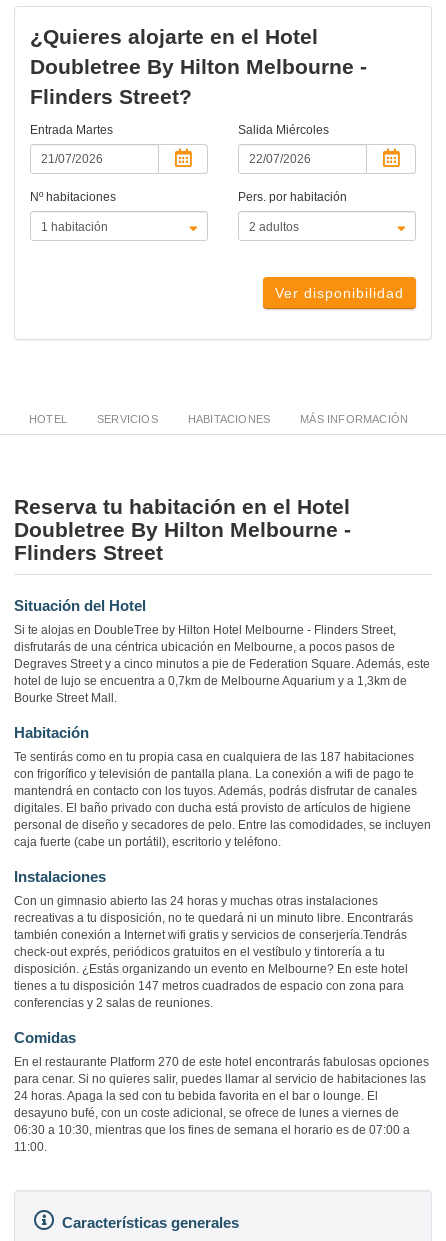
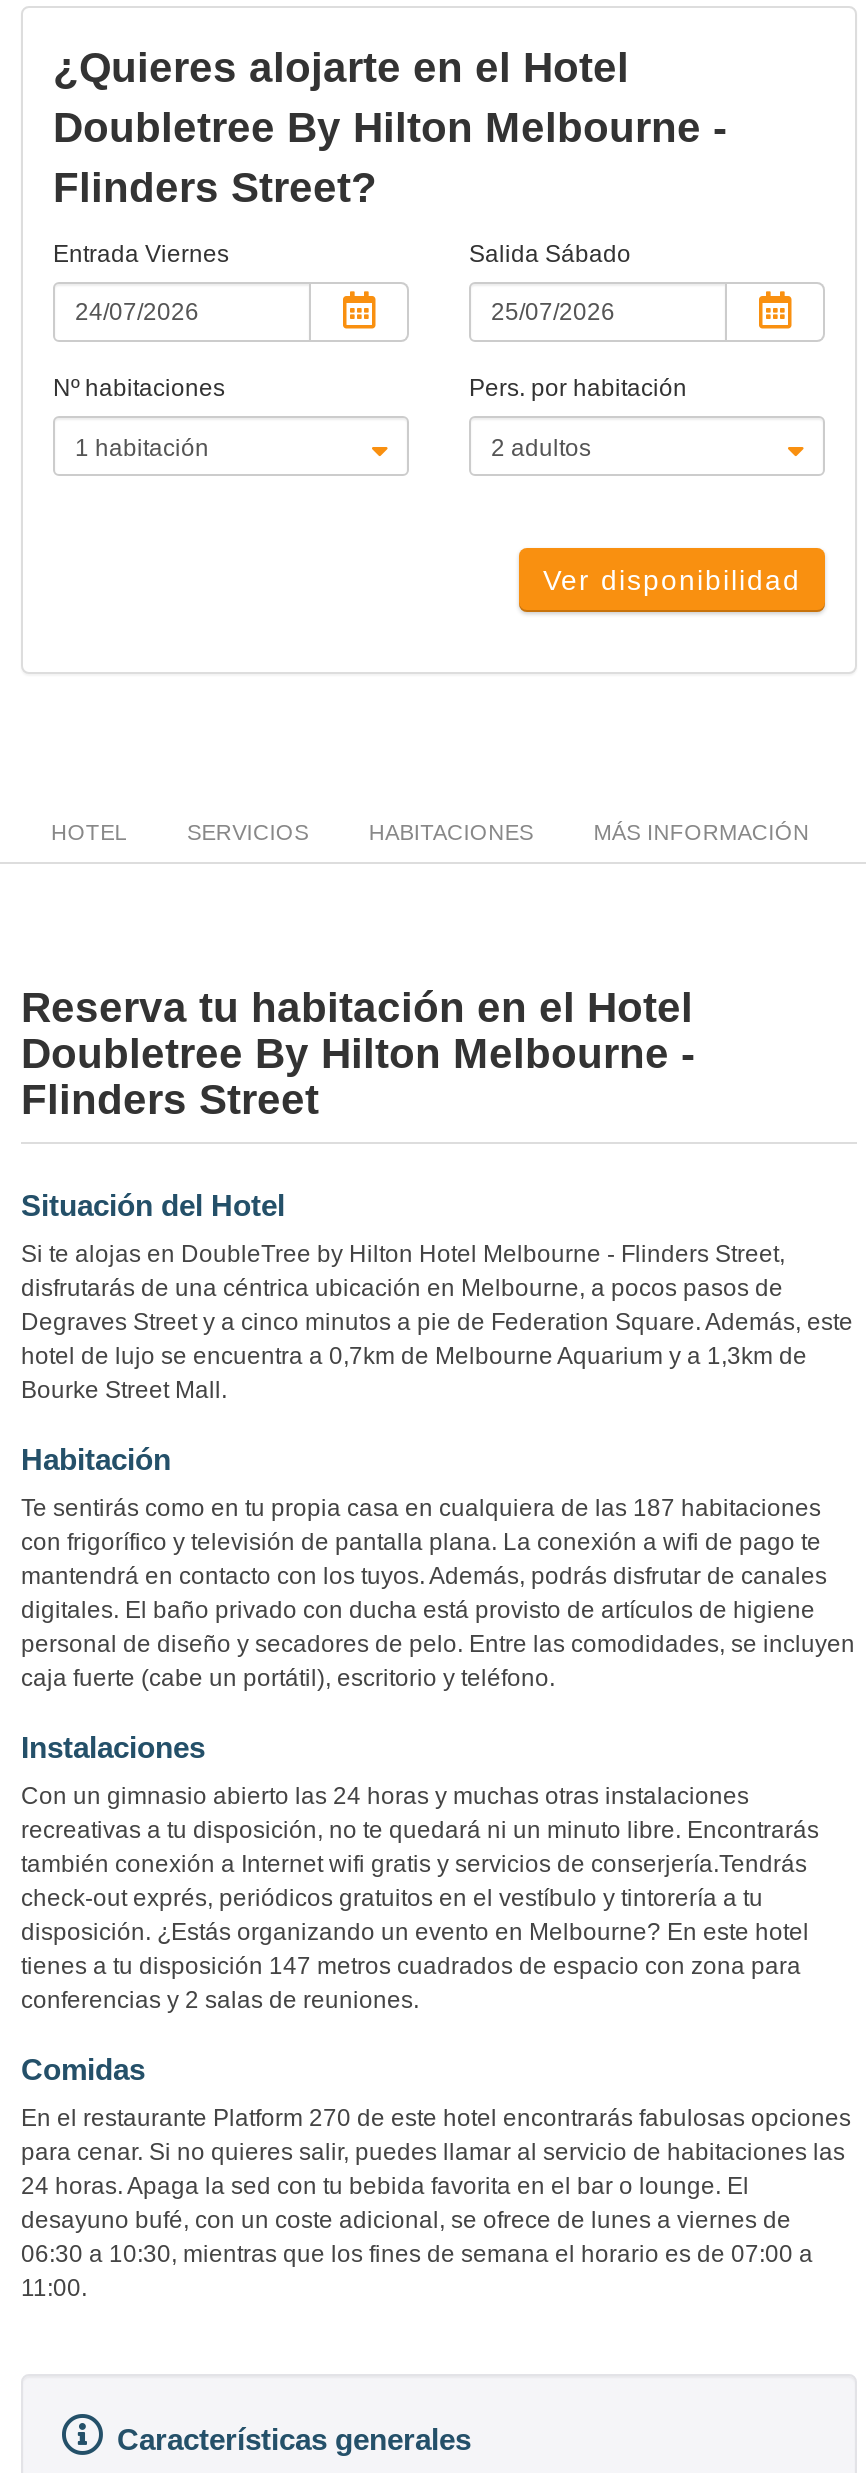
- Entrada Martes
+ Entrada Viernes

- Salida Miércoles
+ Salida Sábado
